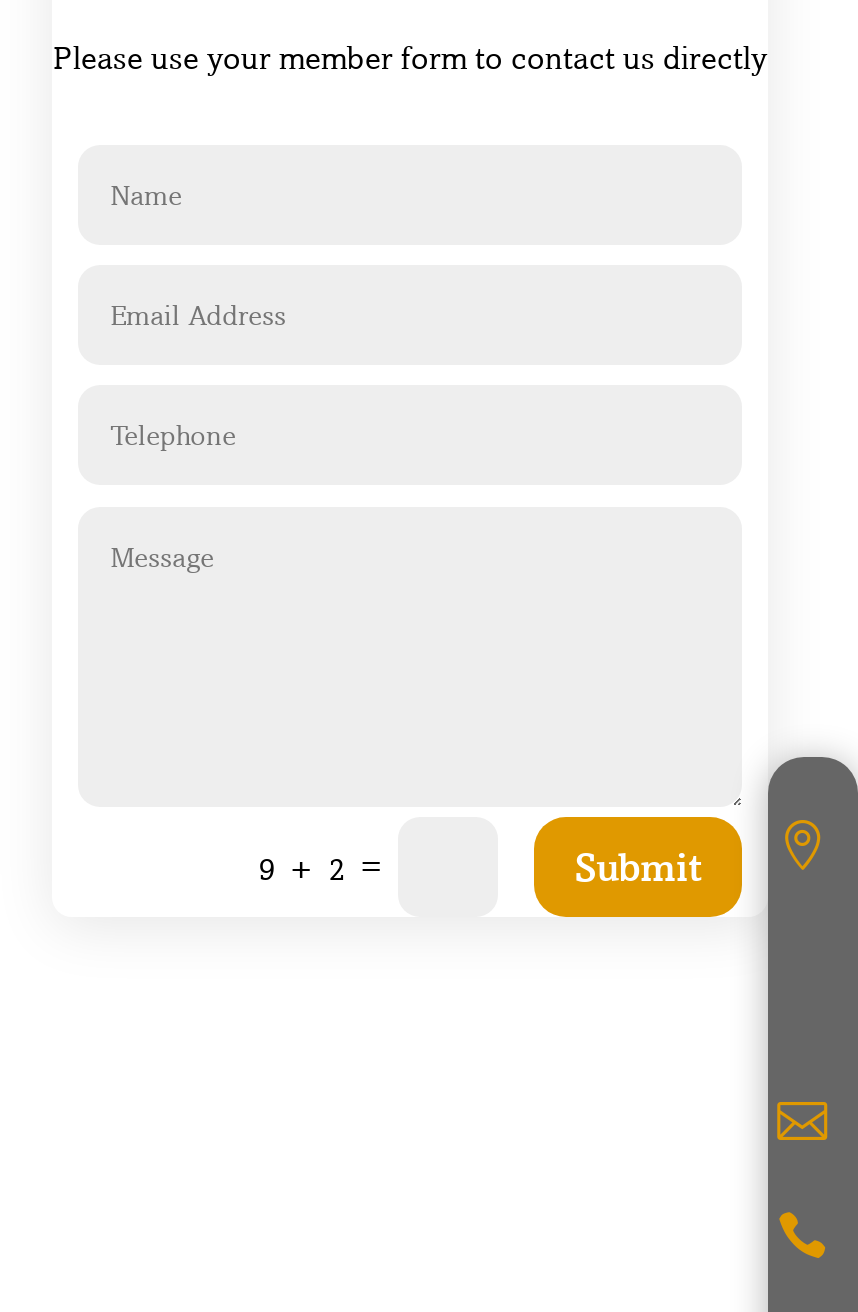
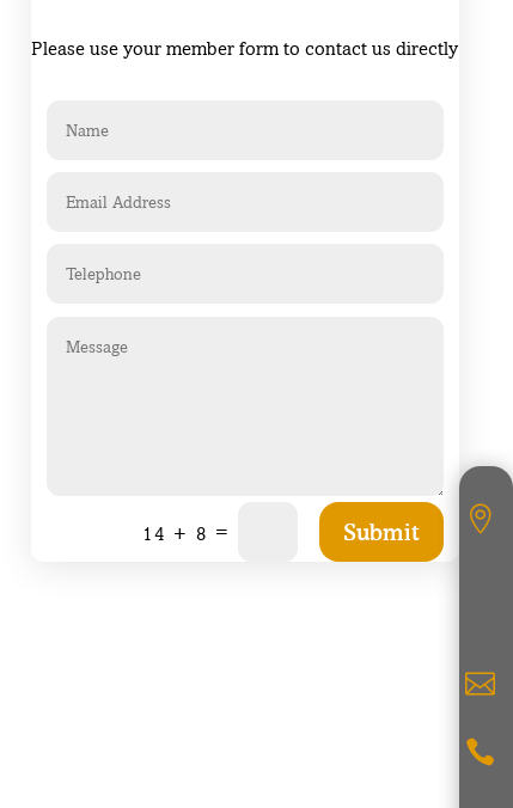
- 9 + 2 =
+ 14 + 8 =
